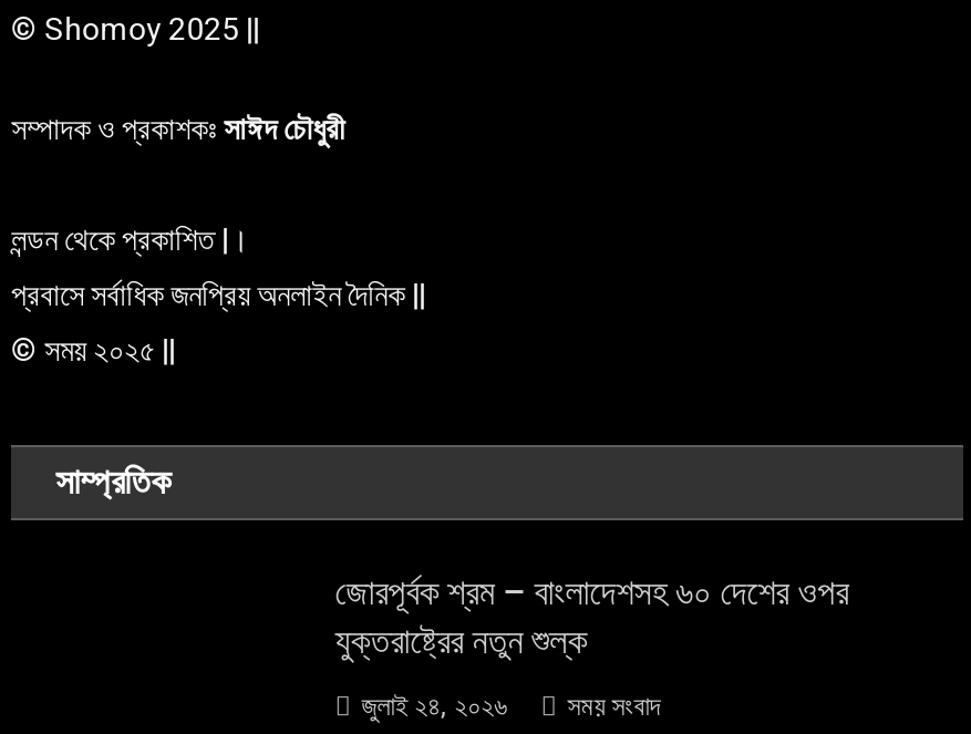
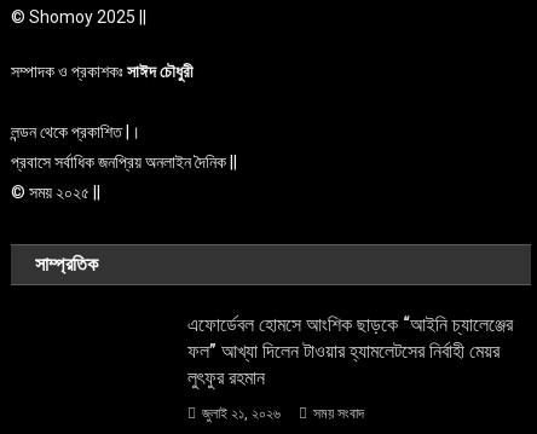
- জোরপূর্বক শ্রম – বাংলাদেশসহ ৬০ দেশের ওপর
- যুক্তরাষ্ট্রের নতুন শুল্ক
+ এফোর্ডেবল হোমসে আংশিক ছাড়কে “আইনি চ্যালেঞ্জের
+ ফল” আখ্যা দিলেন টাওয়ার হ্যামলেটসের নির্বাহী মেয়র
+ লুৎফুর রহমান

- জুলাই ২৪, ২০২৬ সময় সংবাদ
+ জুলাই ২১, ২০২৬ সময় সংবাদ
